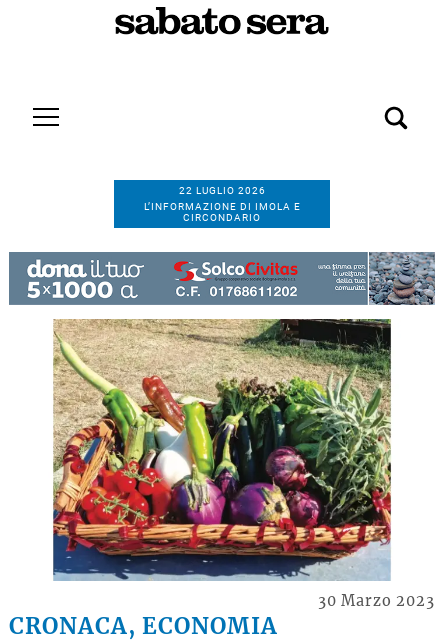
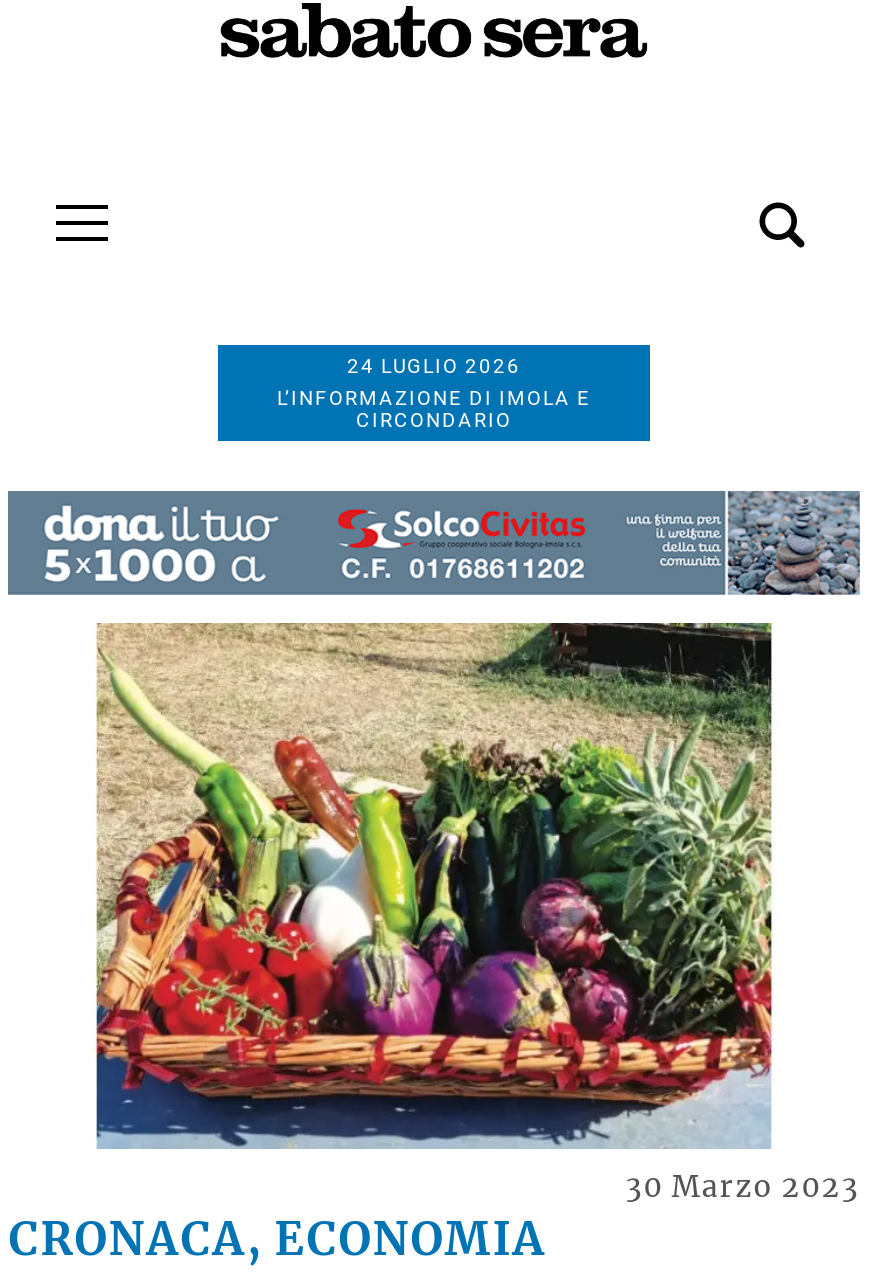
- 22 LUGLIO 2026
+ 24 LUGLIO 2026
